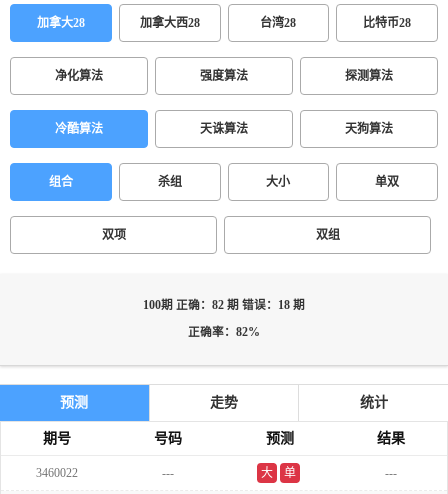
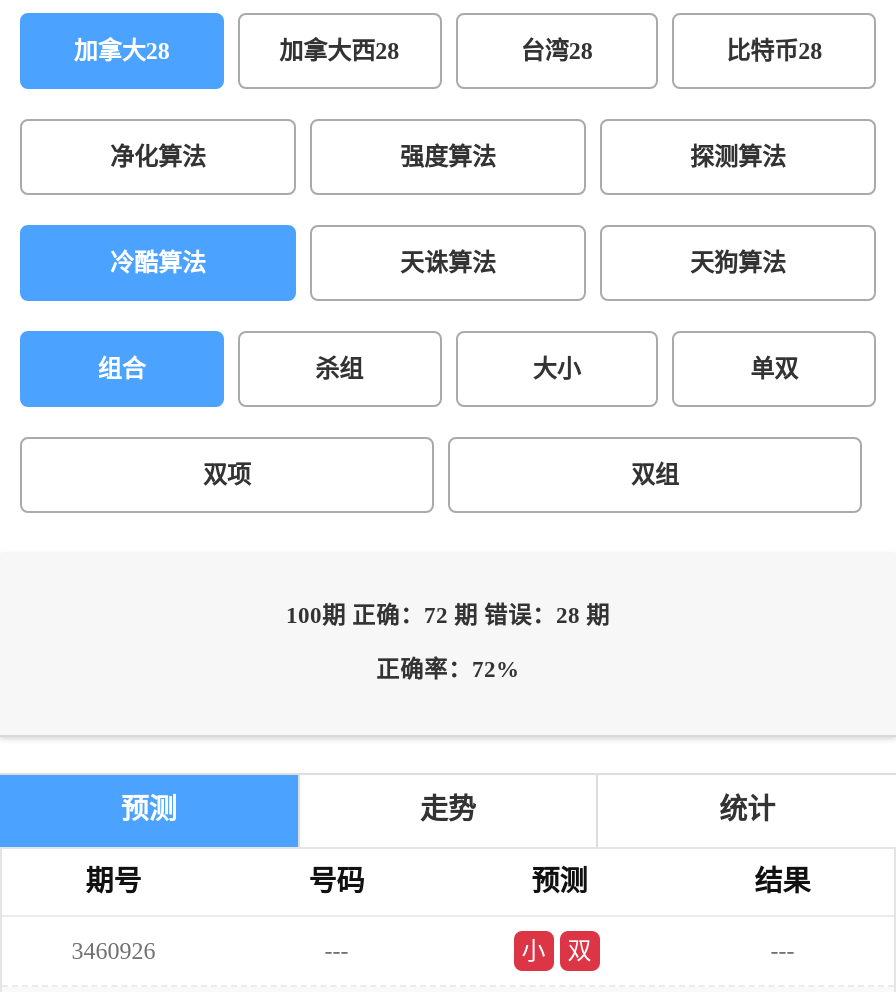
- 100期 正确：82 期 错误：18 期
+ 100期 正确：72 期 错误：28 期

- 正确率：82%
+ 正确率：72%

- 3460022
+ 3460926

- 大
- 单
+ 小
+ 双
